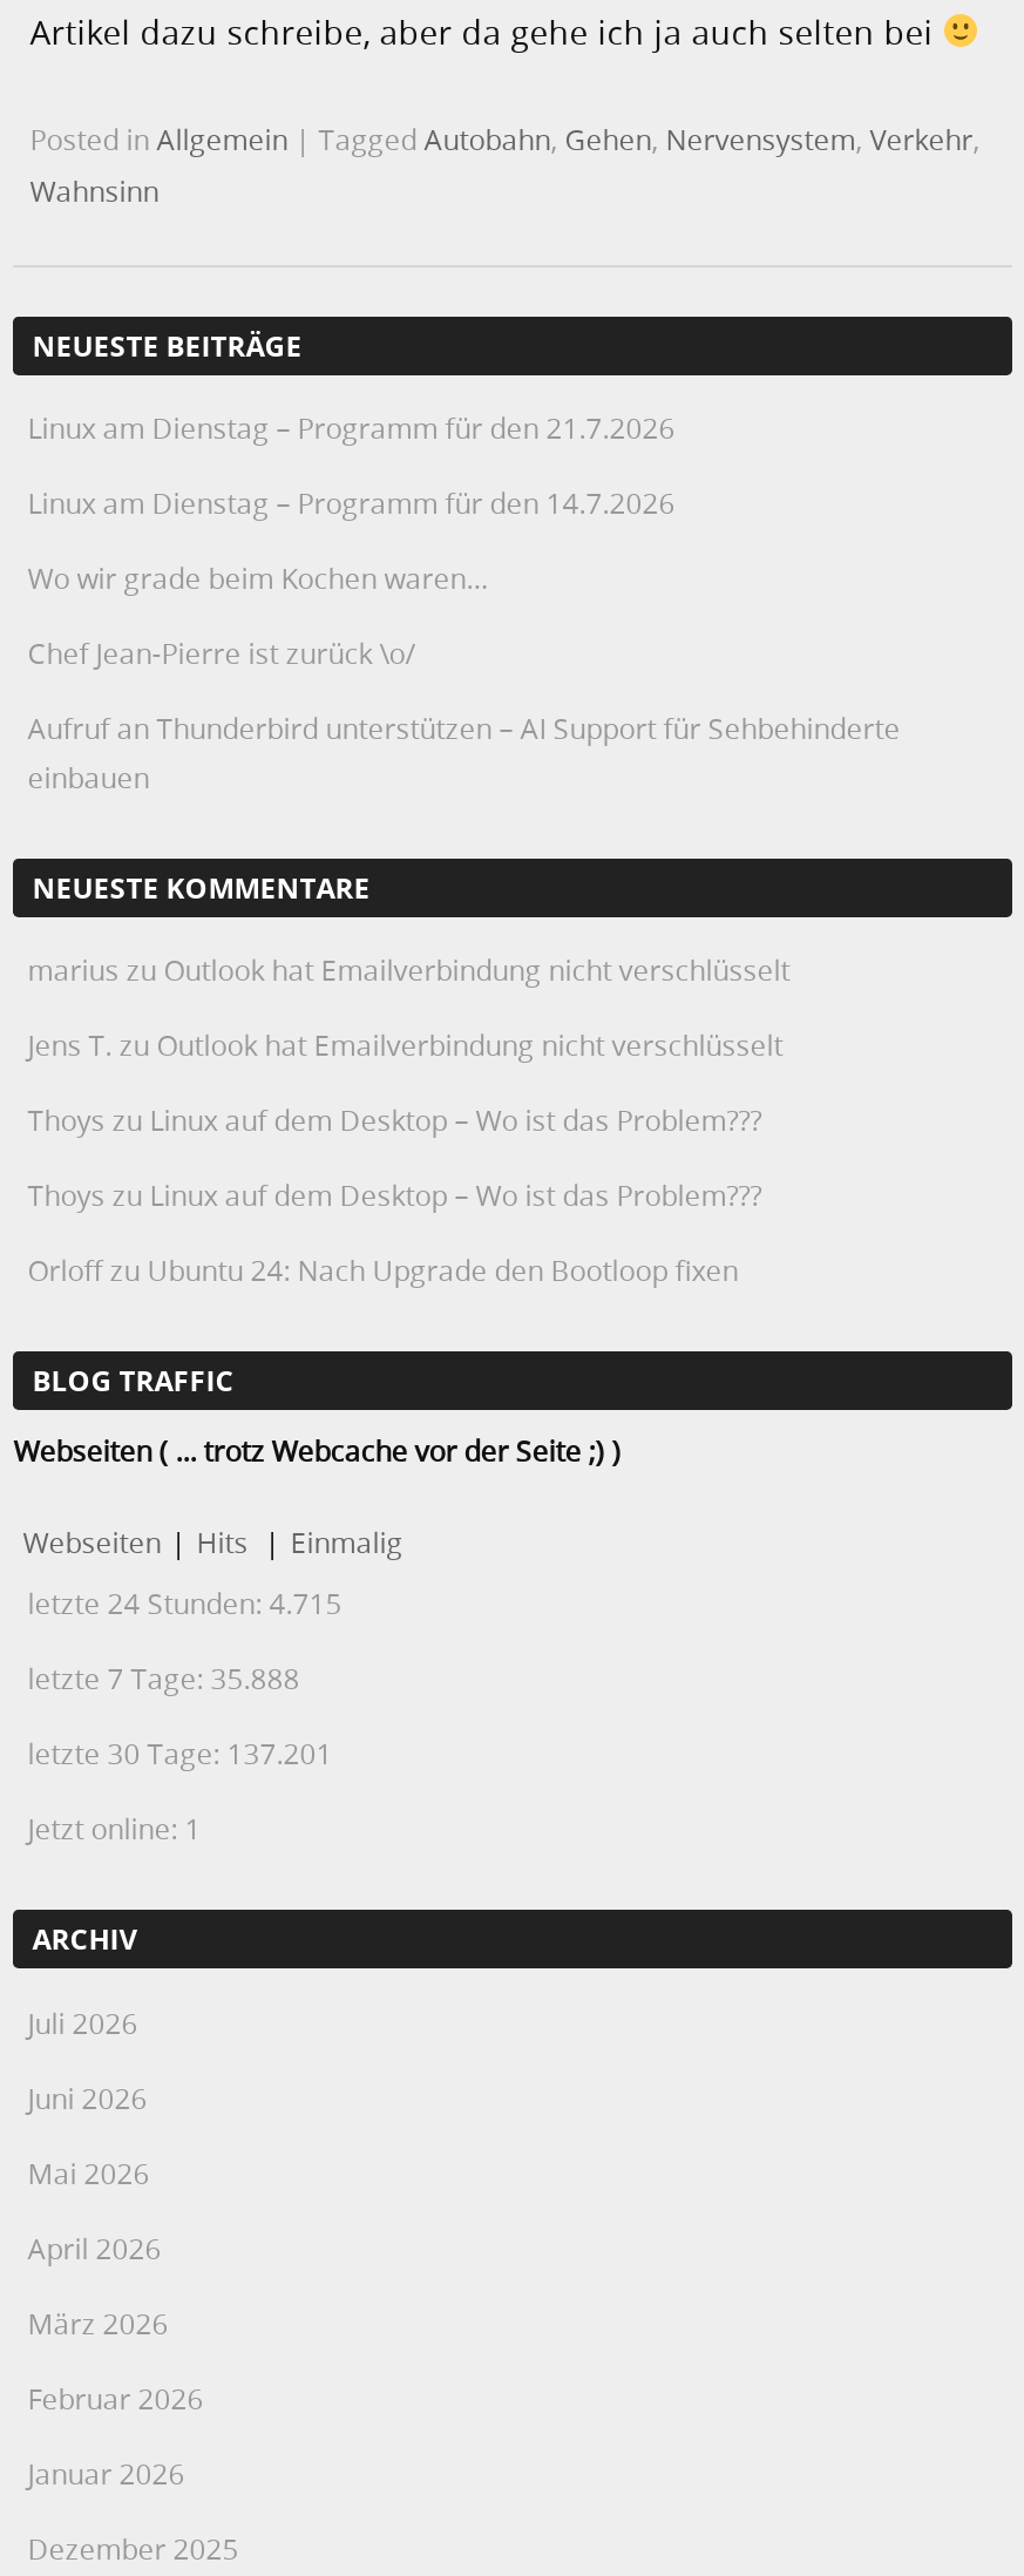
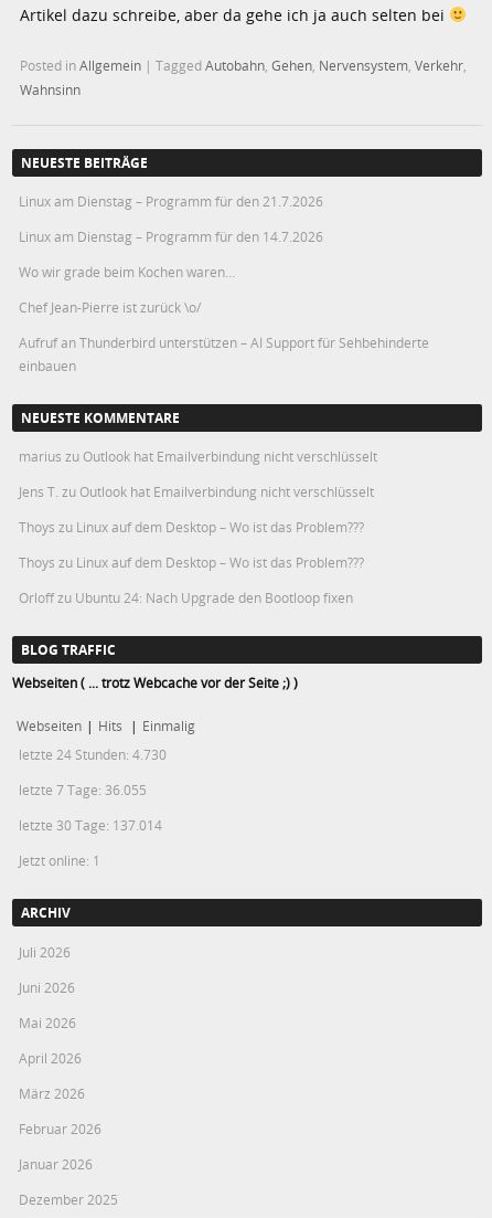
- letzte 24 Stunden: 4.715
+ letzte 24 Stunden: 4.730

- letzte 7 Tage: 35.888
+ letzte 7 Tage: 36.055

- letzte 30 Tage: 137.201
+ letzte 30 Tage: 137.014
